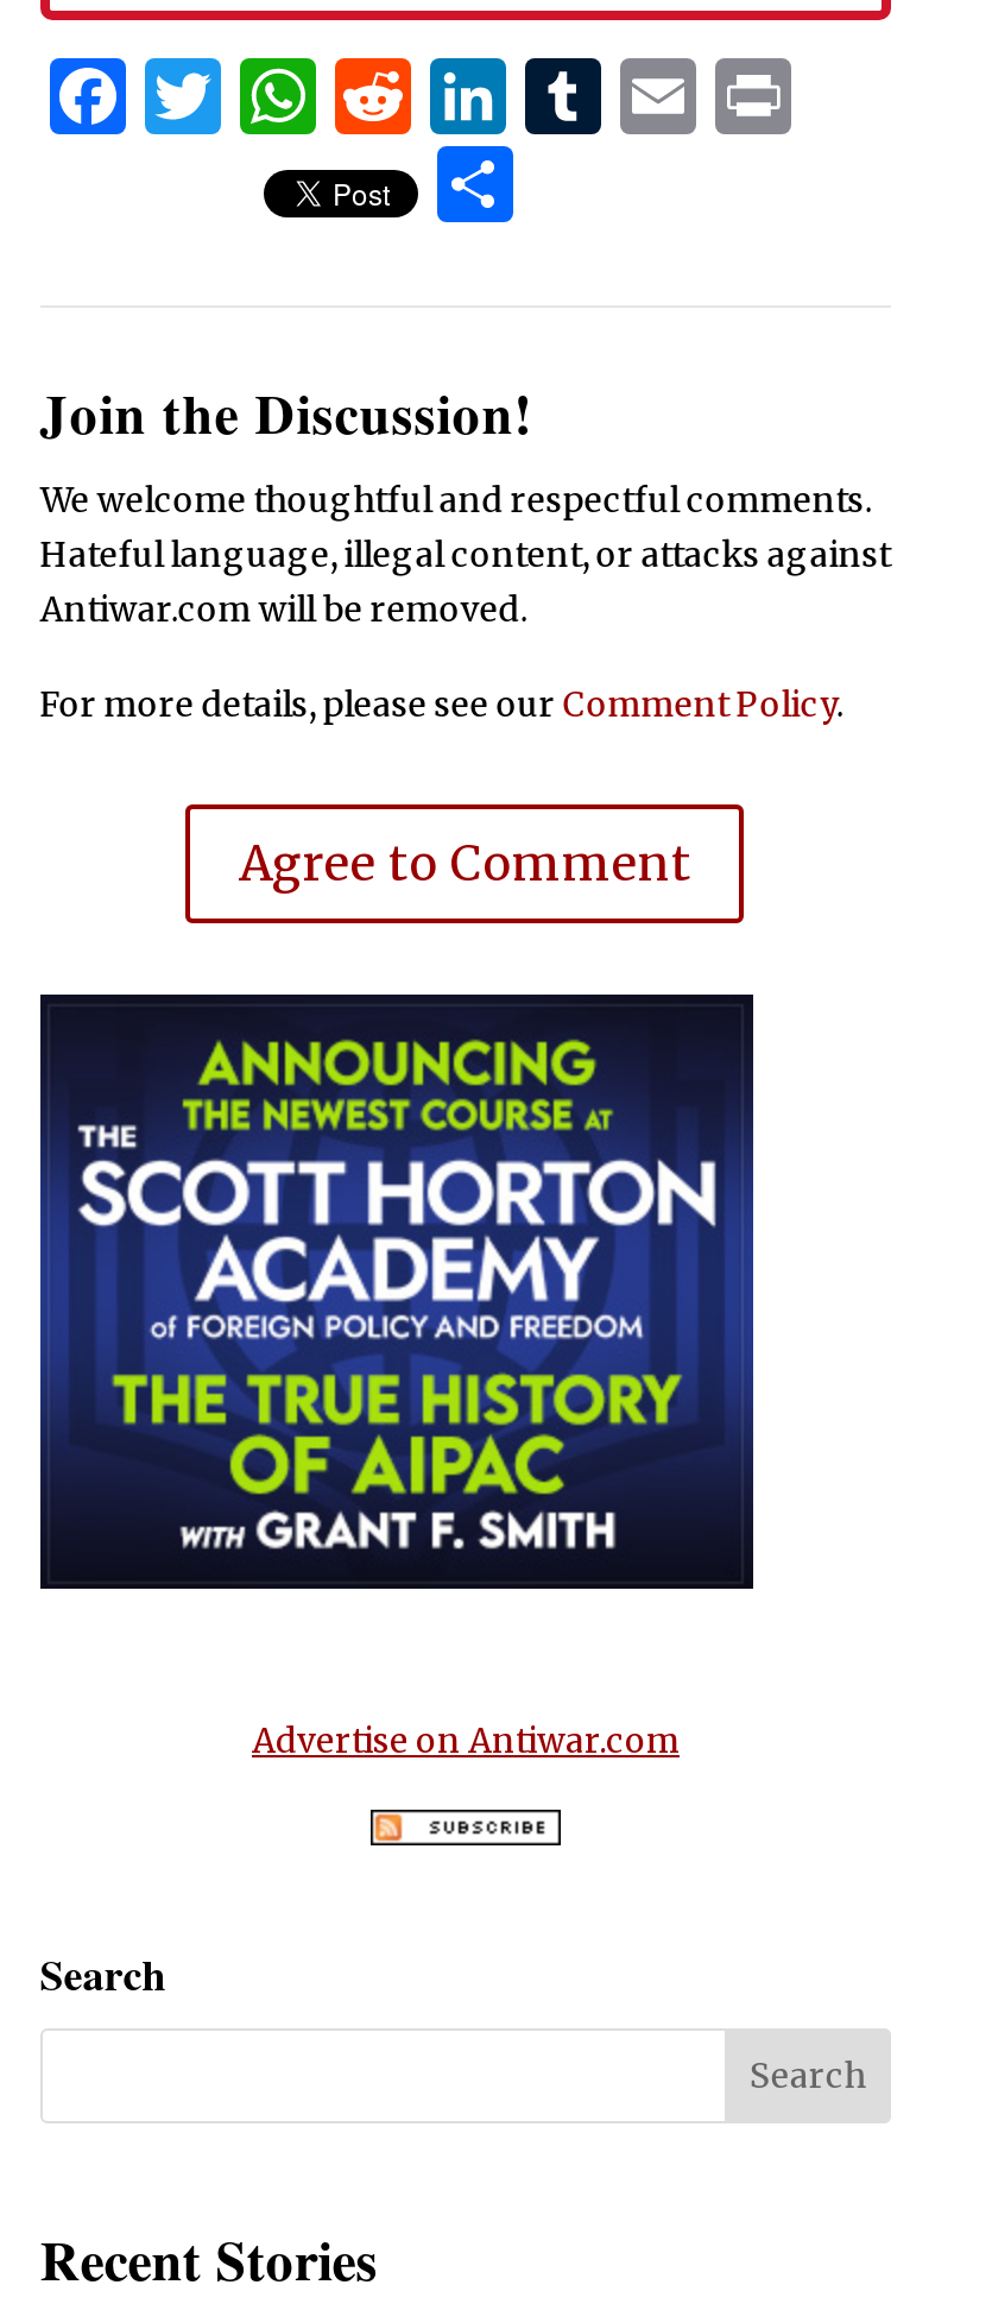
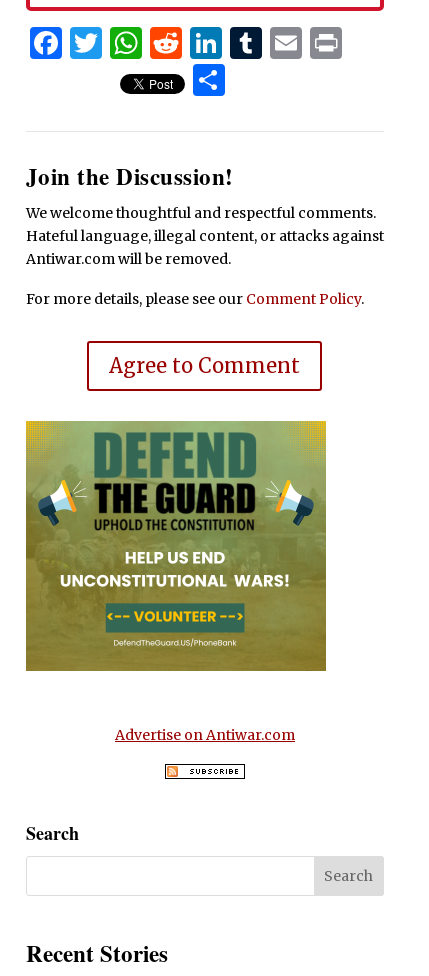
- [image]
+ [image]
